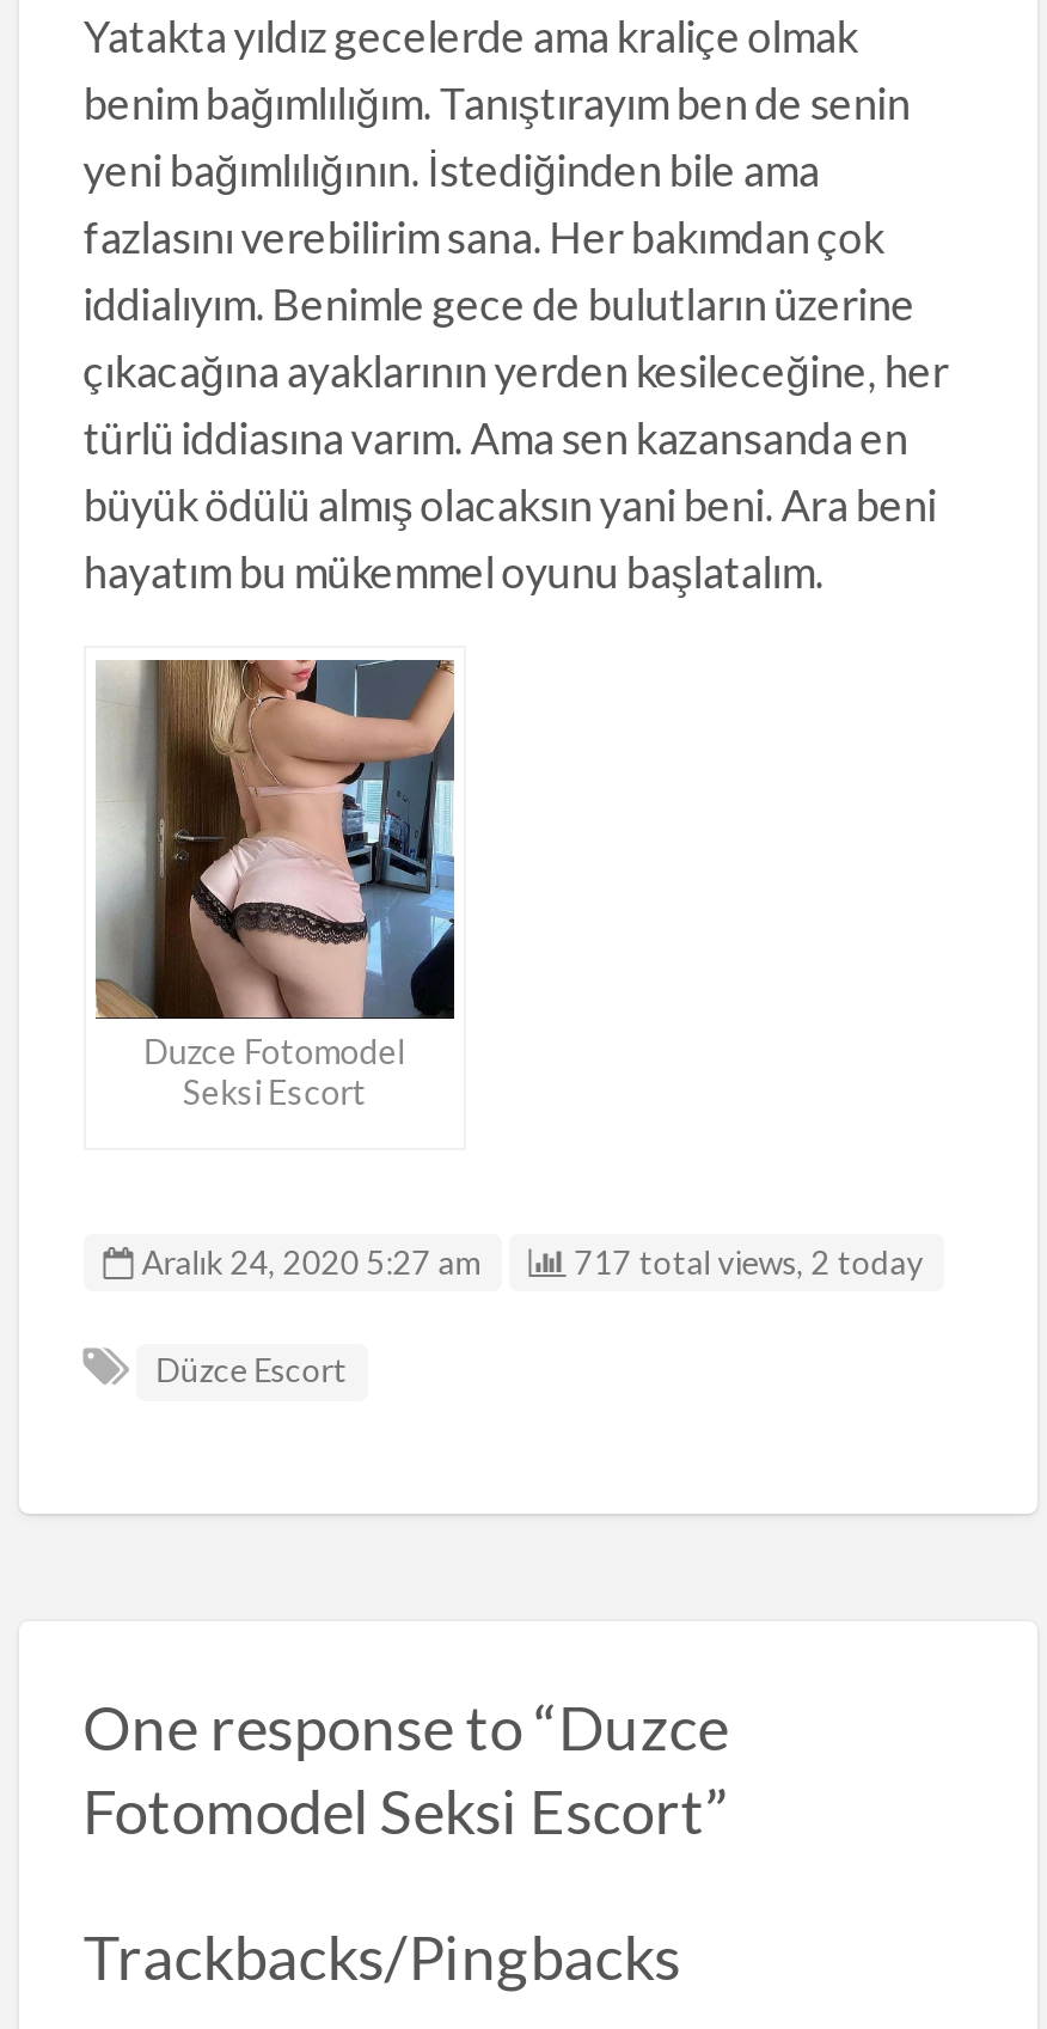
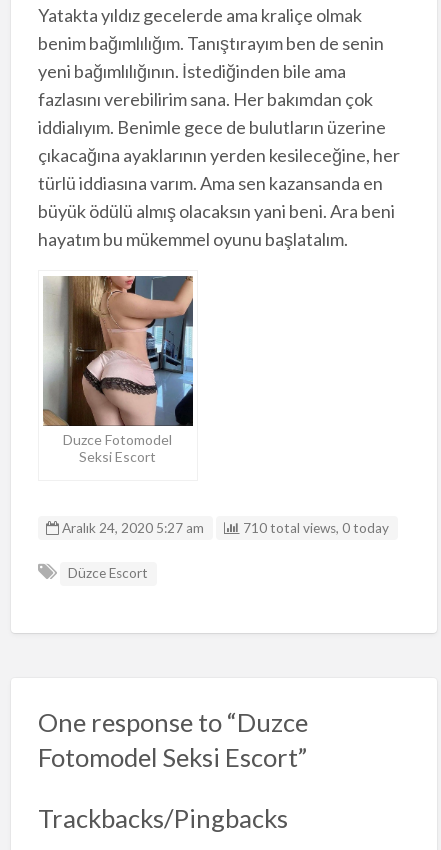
- 717 total views, 2 today
+ 710 total views, 0 today
